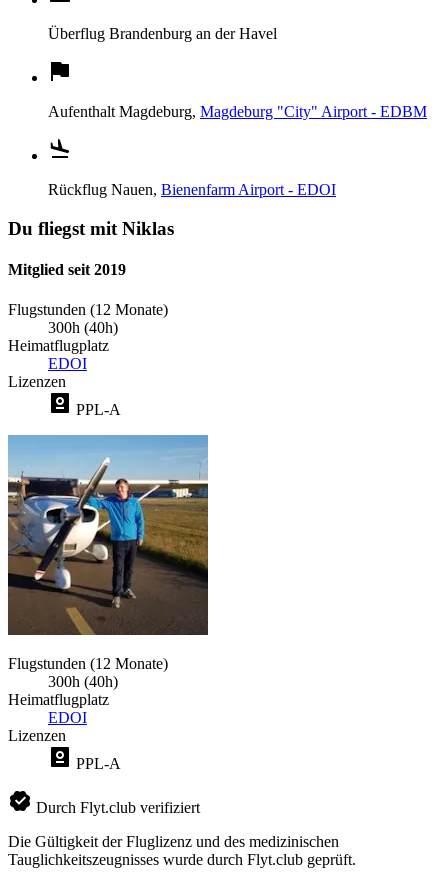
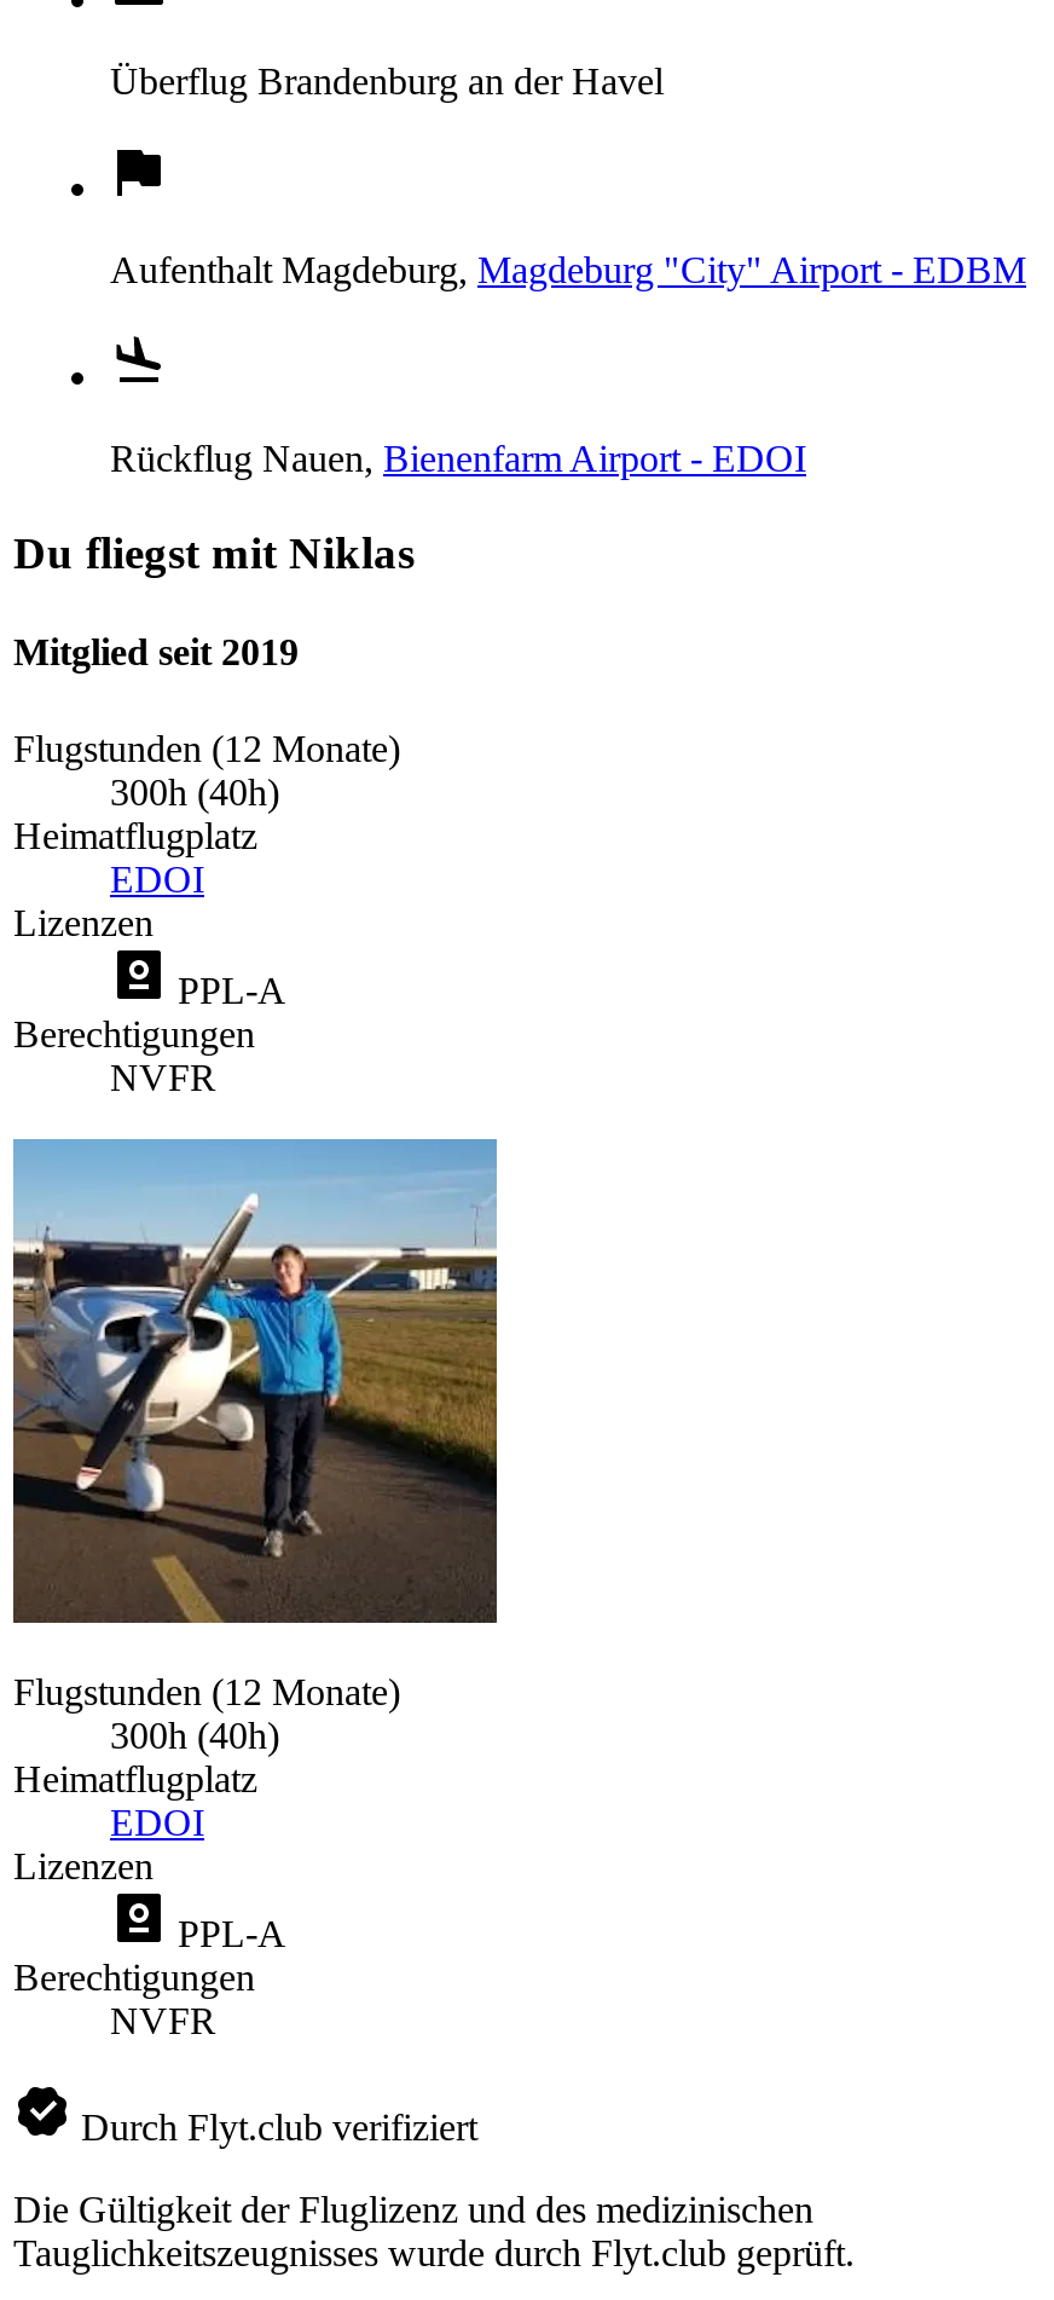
+ Berechtigungen
+ NVFR

+ Berechtigungen
+ NVFR
